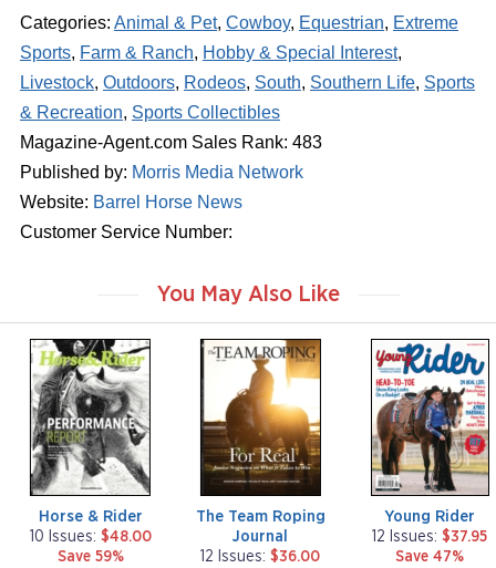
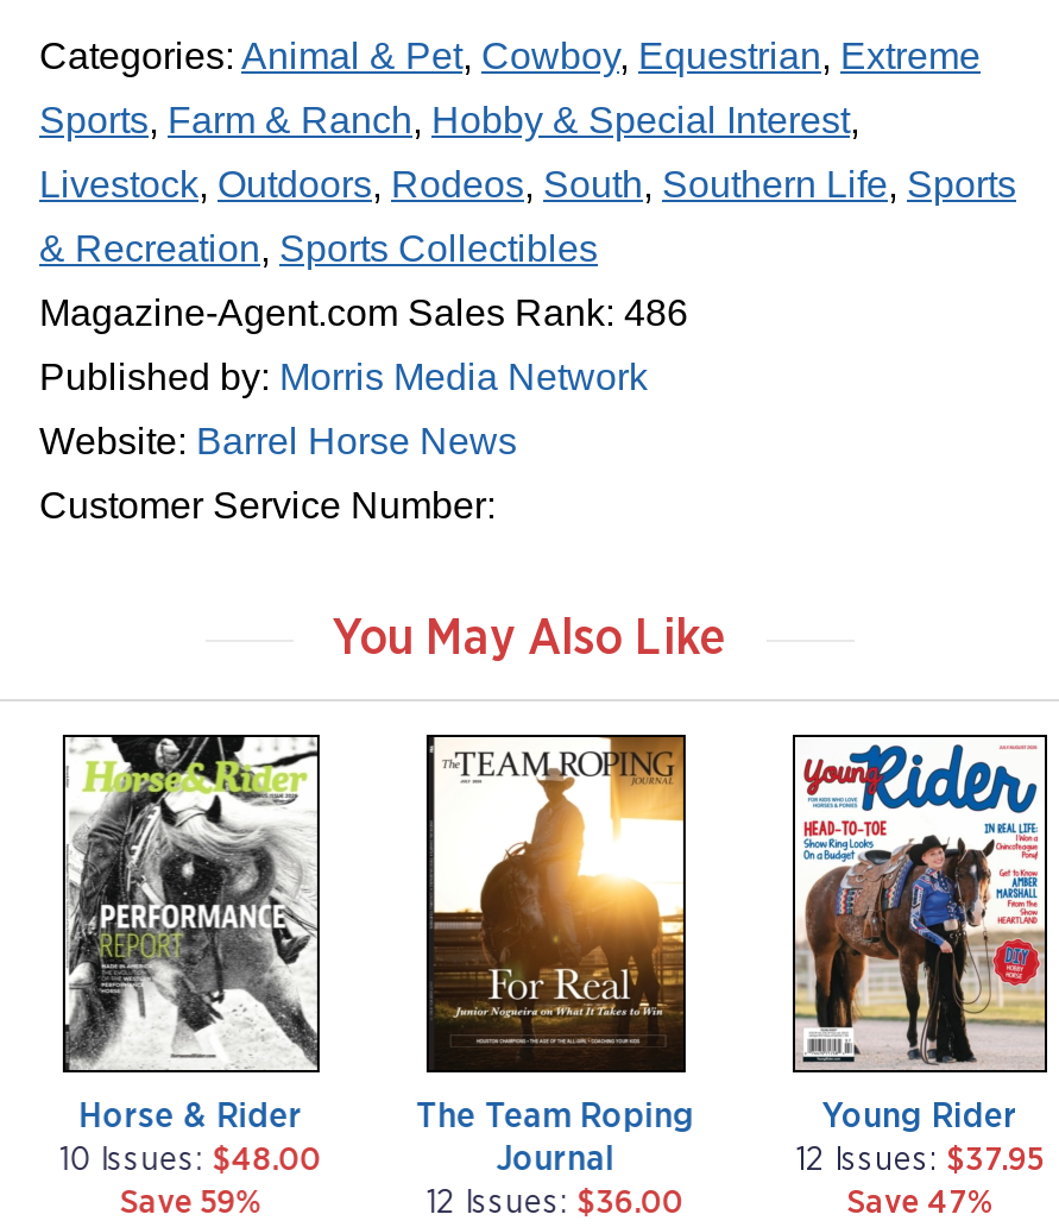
- Magazine-Agent.com Sales Rank: 483
+ Magazine-Agent.com Sales Rank: 486
